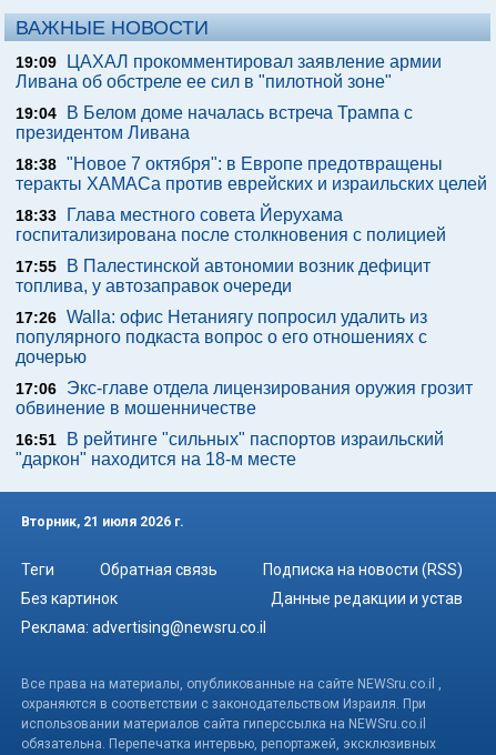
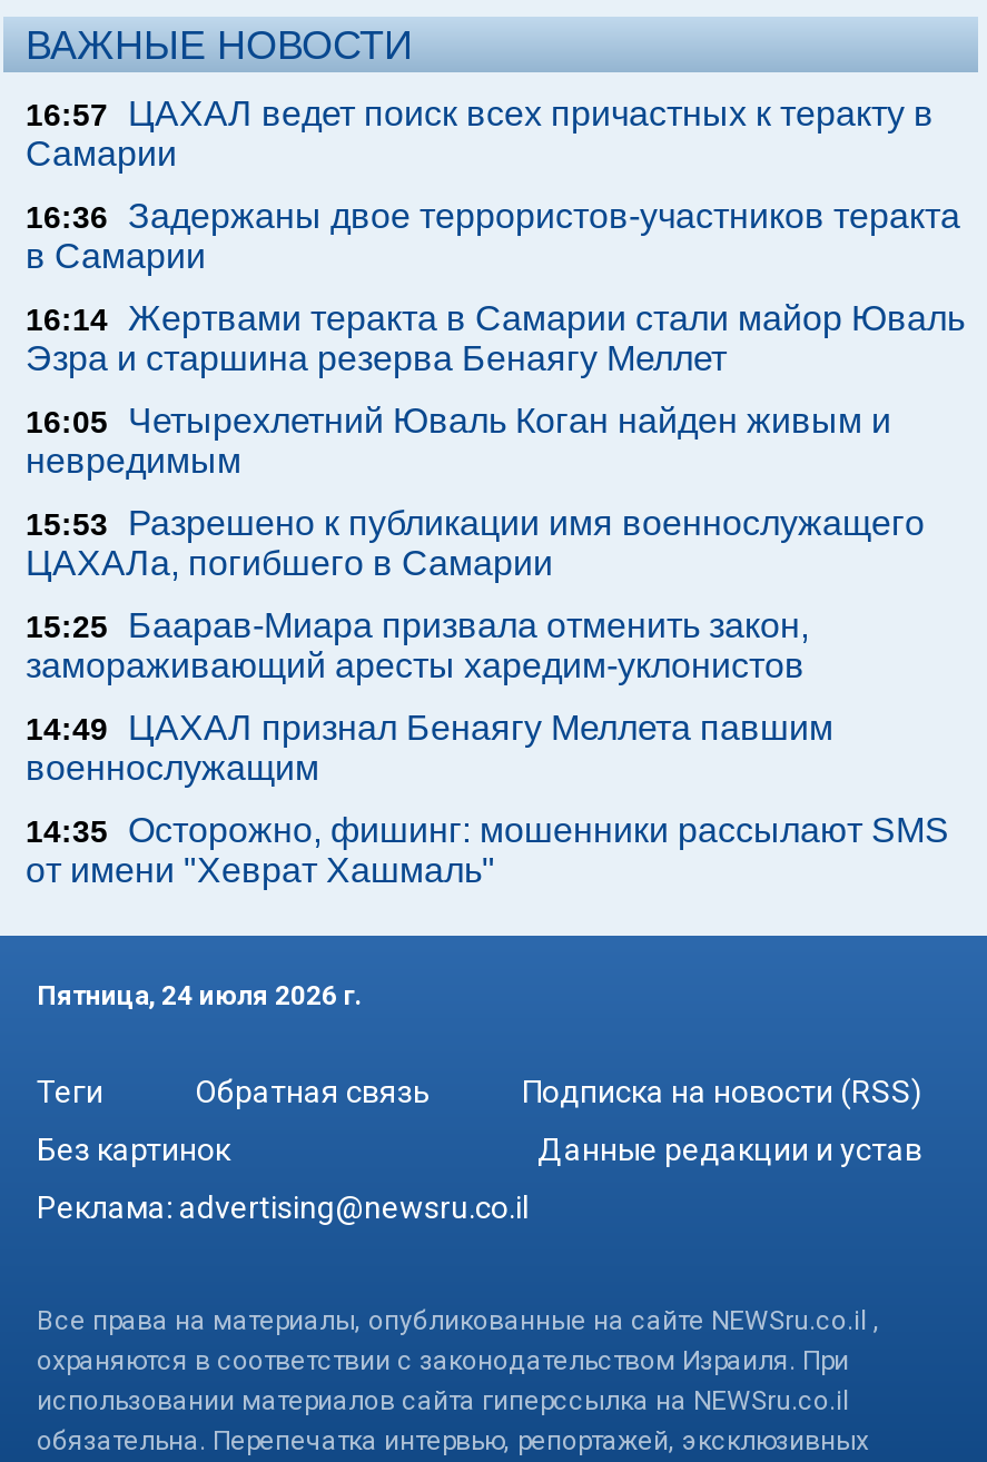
- 19:09 ЦАХАЛ прокомментировал заявление армии
- Ливана об обстреле ее сил в "пилотной зоне"
+ 16:57 ЦАХАЛ ведет поиск всех причастных к теракту в
+ Самарии

- 19:04 В Белом доме началась встреча Трампа с
- президентом Ливана
+ 16:36 Задержаны двое террористов-участников теракта
+ в Самарии

- 18:38 "Новое 7 октября": в Европе предотвращены
- теракты ХАМАСа против еврейских и израильских целей
+ 16:14 Жертвами теракта в Самарии стали майор Юваль
+ Эзра и старшина резерва Бенаягу Меллет

- 18:33 Глава местного совета Йерухама
- госпитализирована после столкновения с полицией
+ 16:05 Четырехлетний Юваль Коган найден живым и
+ невредимым

- 17:55 В Палестинской автономии возник дефицит
- топлива, у автозаправок очереди
+ 15:53 Разрешено к публикации имя военнослужащего
+ ЦАХАЛа, погибшего в Самарии

- 17:26 Walla: офис Нетаниягу попросил удалить из
- популярного подкаста вопрос о его отношениях с
- дочерью
+ 15:25 Баарав-Миара призвала отменить закон,
+ замораживающий аресты харедим-уклонистов

- 17:06 Экс-главе отдела лицензирования оружия грозит
- обвинение в мошенничестве
+ 14:49 ЦАХАЛ признал Бенаягу Меллета павшим
+ военнослужащим

- 16:51 В рейтинге "сильных" паспортов израильский
- "даркон" находится на 18-м месте
+ 14:35 Осторожно, фишинг: мошенники рассылают SMS
+ от имени "Хеврат Хашмаль"

- Вторник, 21 июля 2026 г.
+ Пятница, 24 июля 2026 г.
